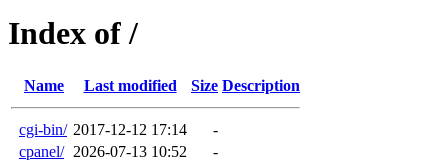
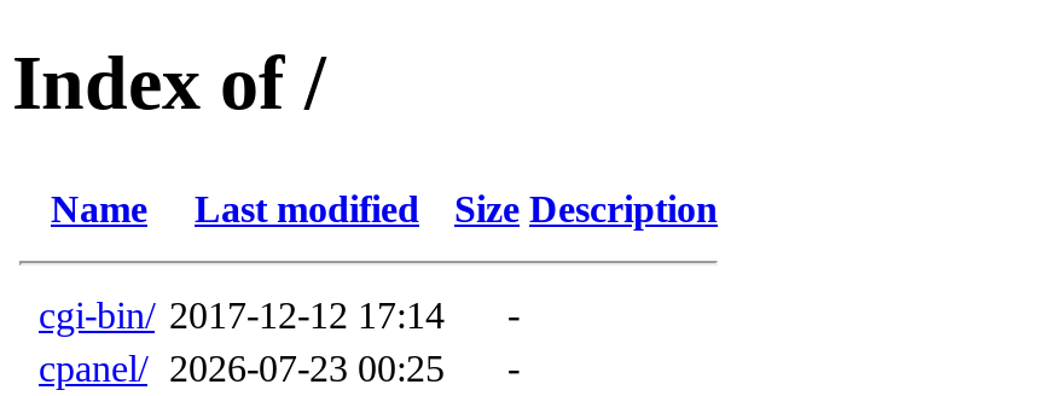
- cpanel/ 2026-07-13 10:52
+ cpanel/ 2026-07-23 00:25
